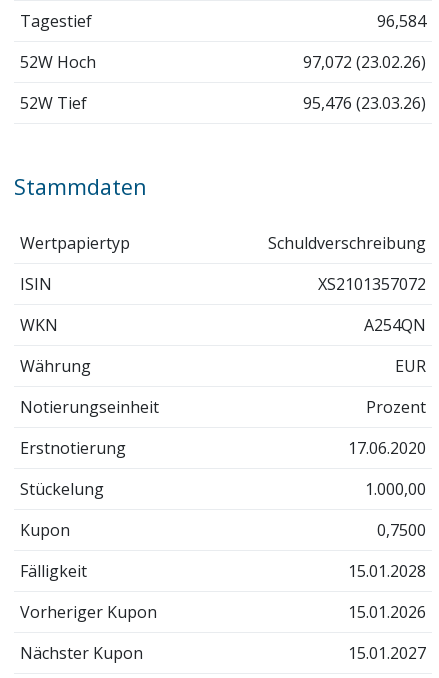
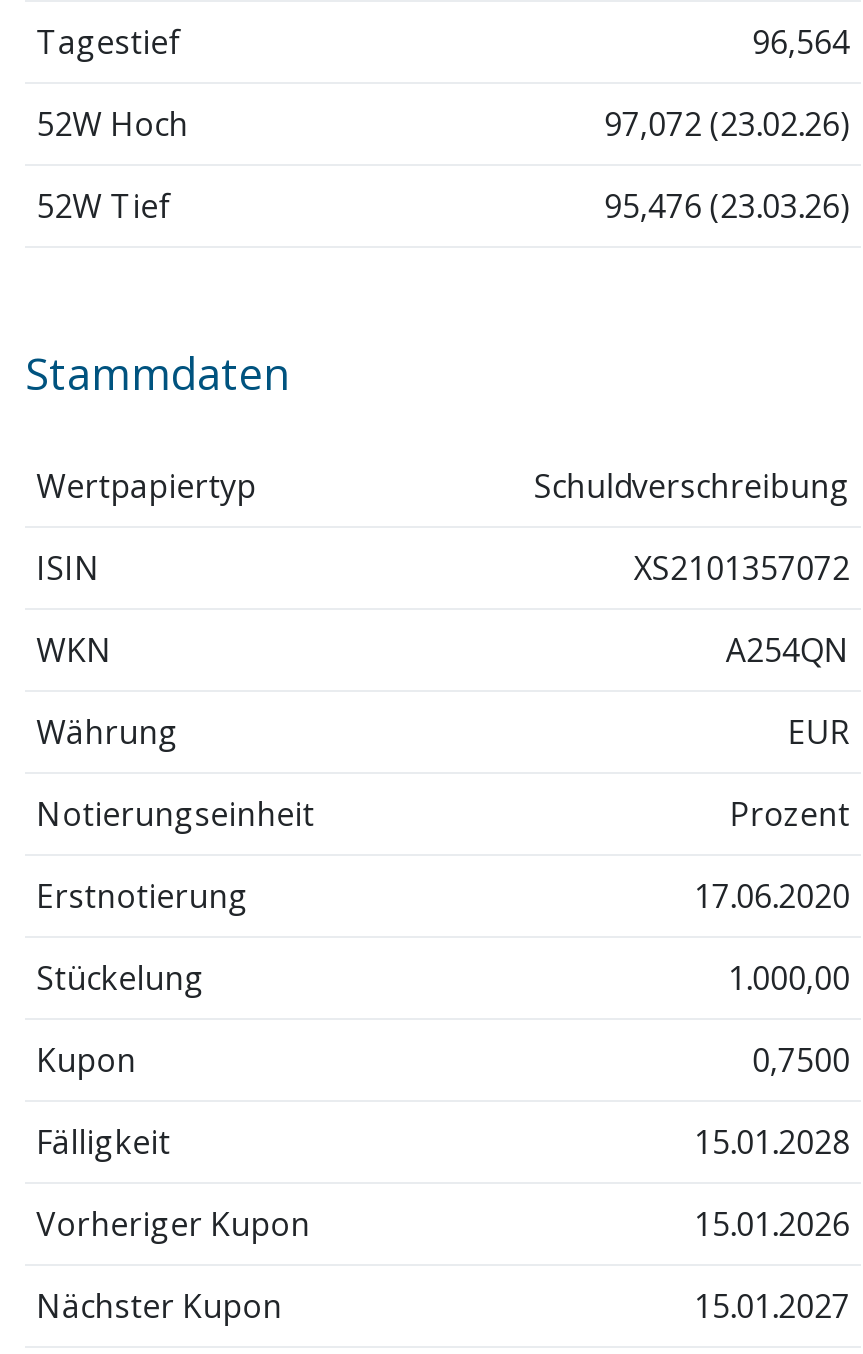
- 96,584
+ 96,564
